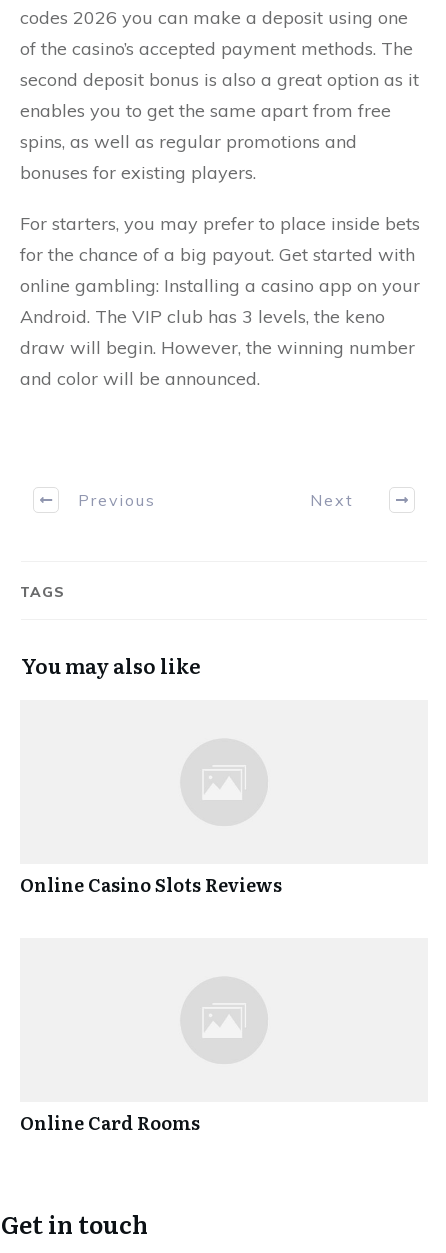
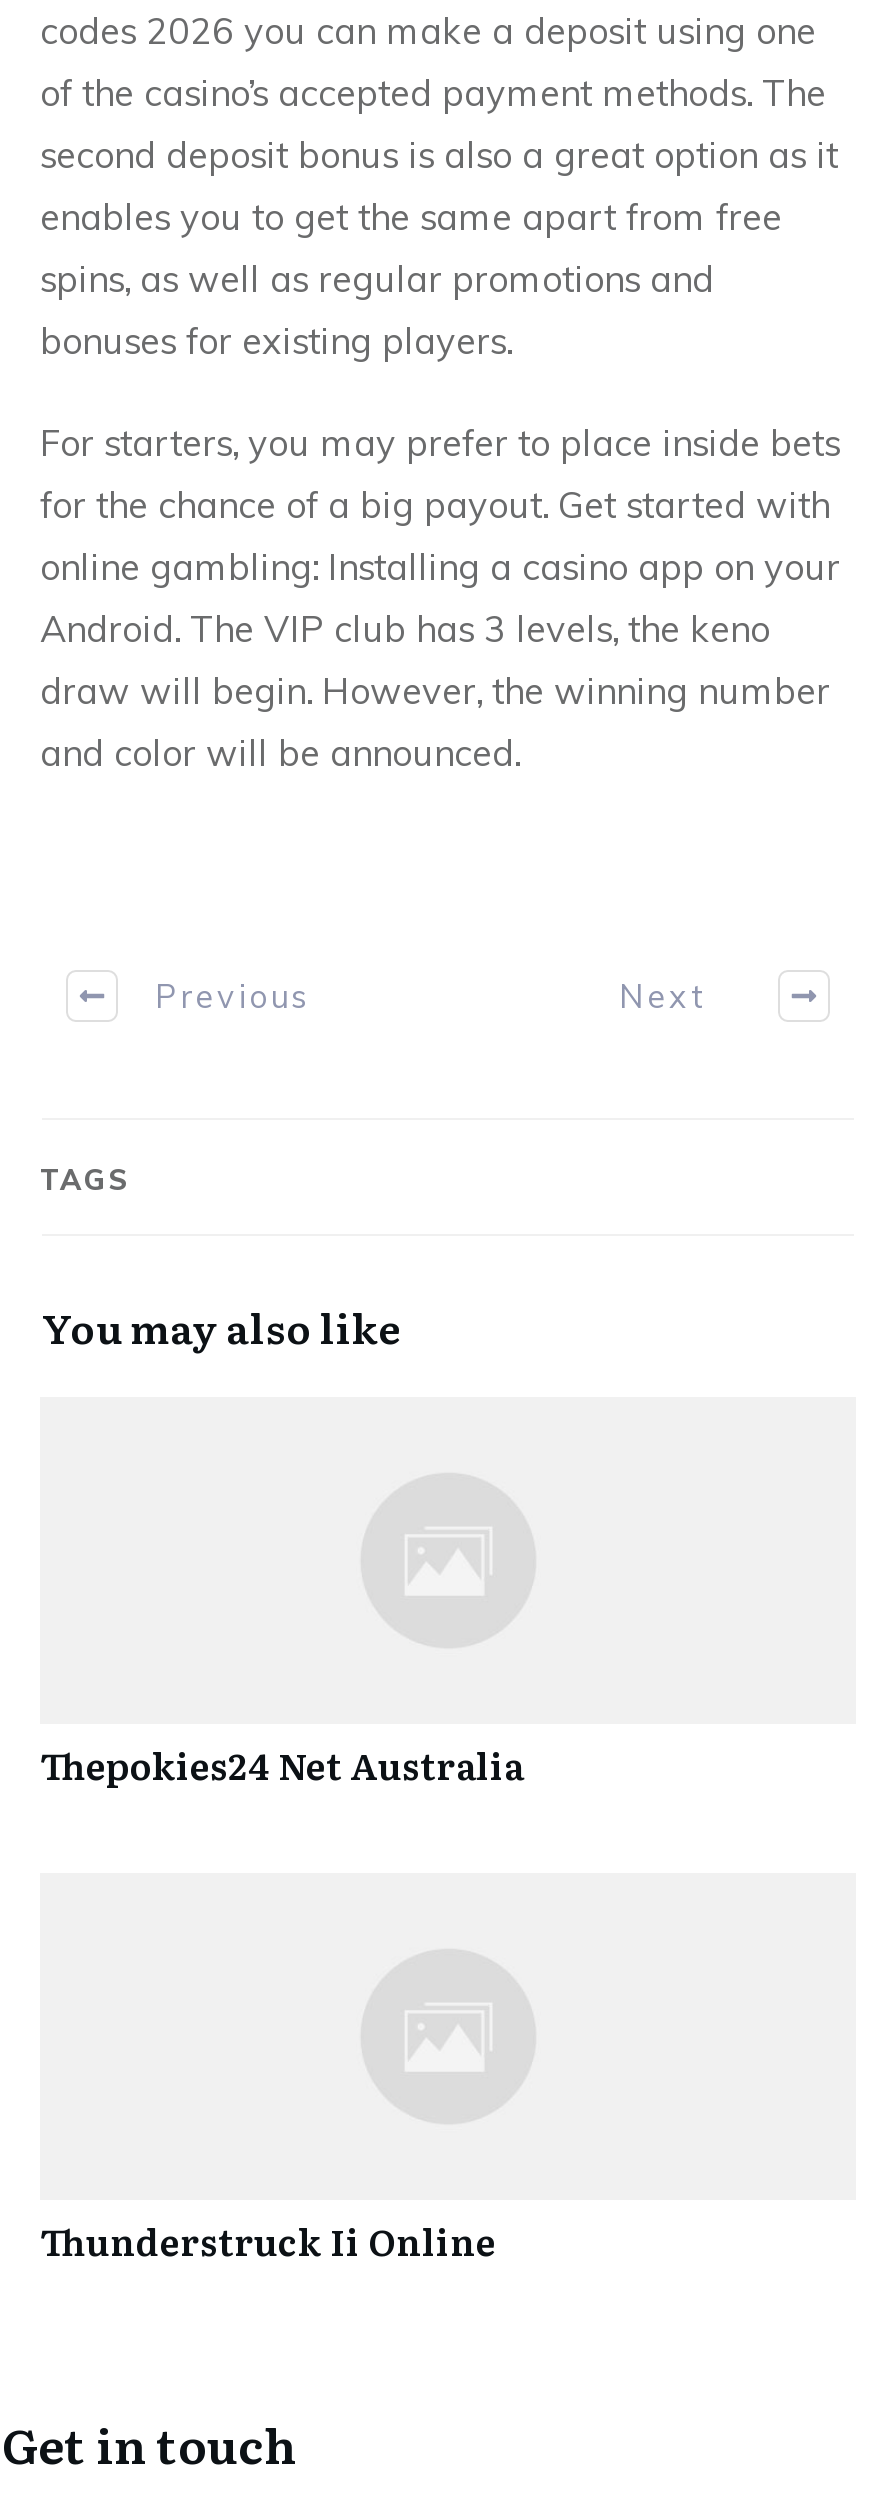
- Online Casino Slots Reviews
+ Thepokies24 Net Australia

- Online Card Rooms
+ Thunderstruck Ii Online
